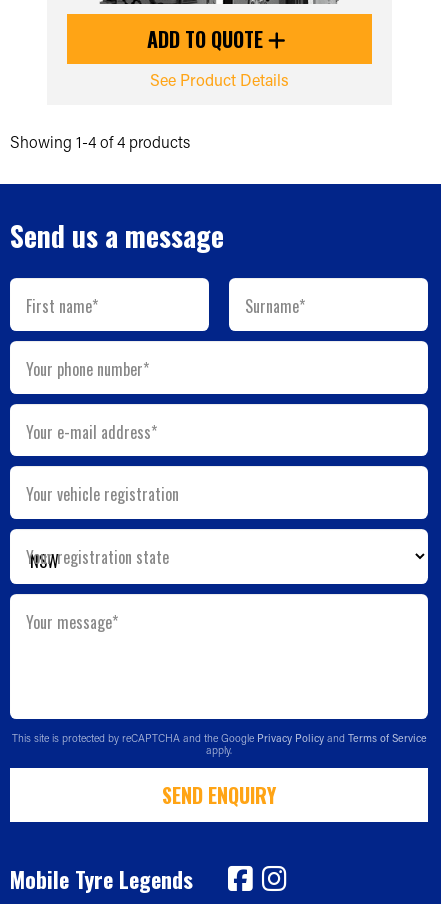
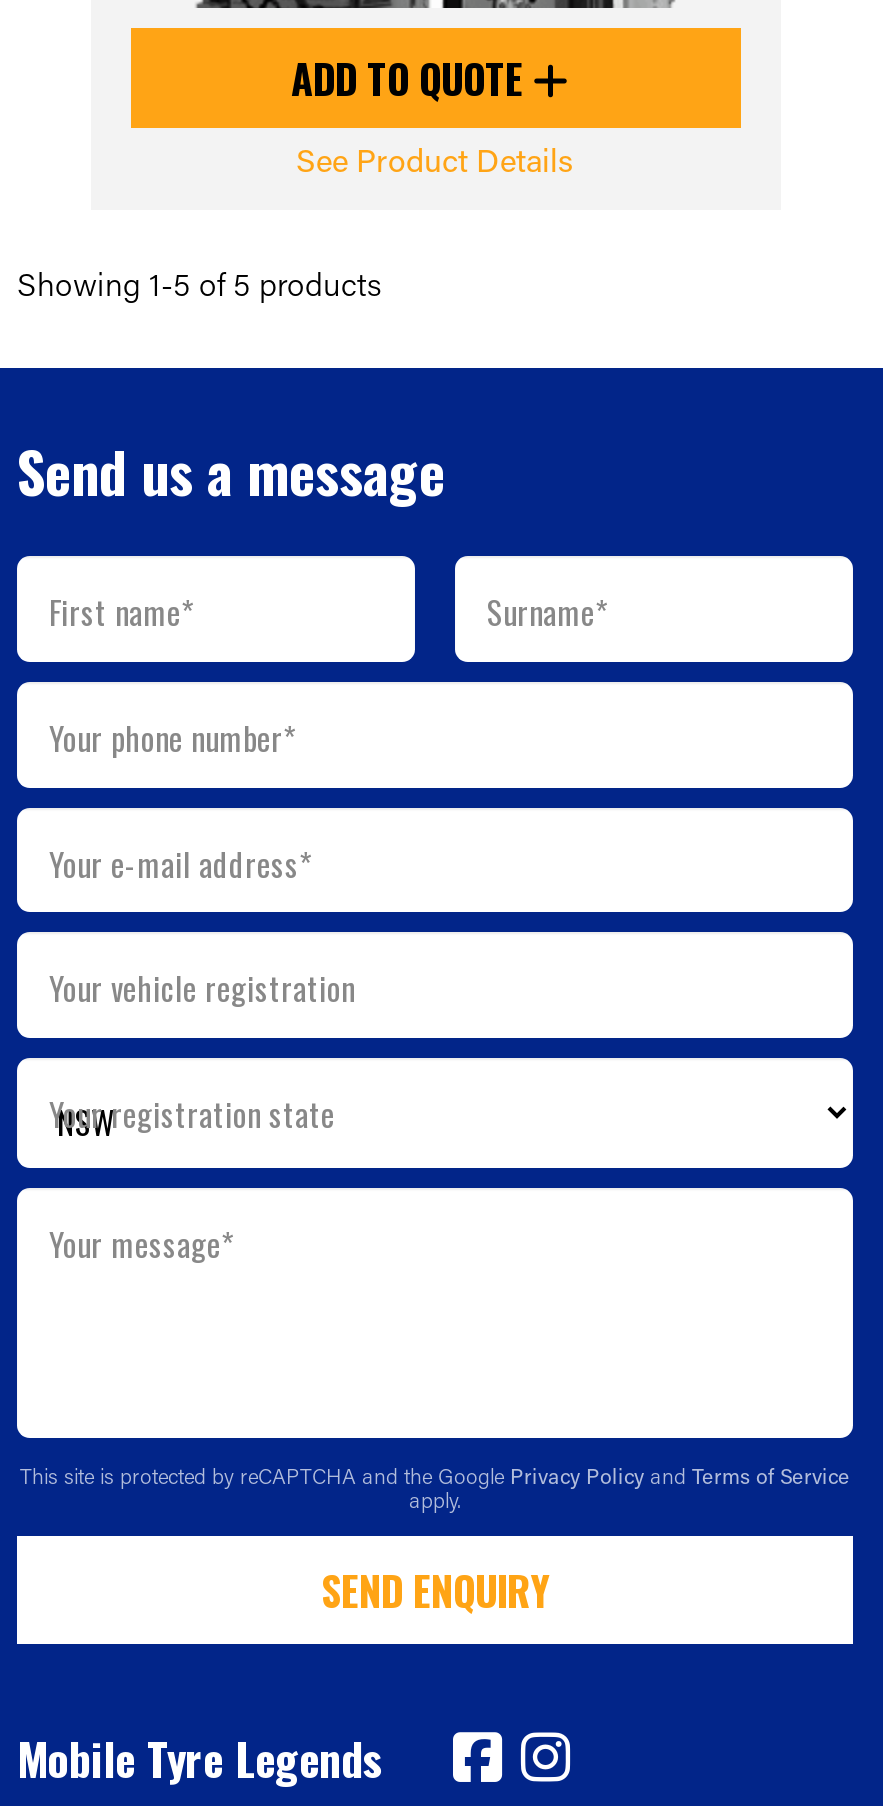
- Showing 1-4 of 4 products
+ Showing 1-5 of 5 products
